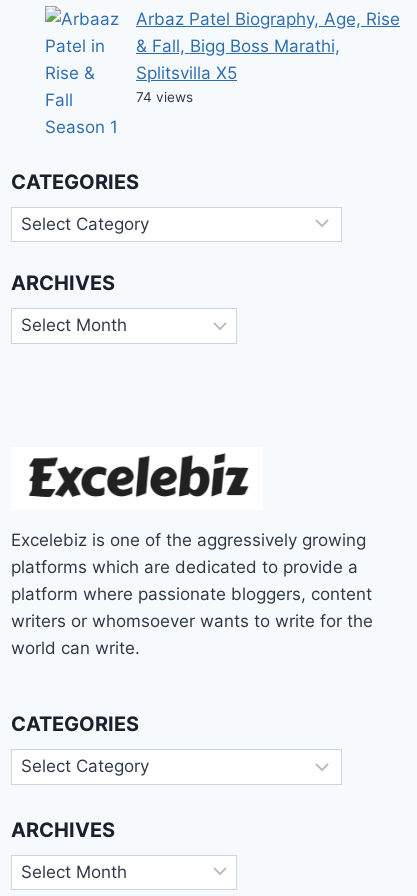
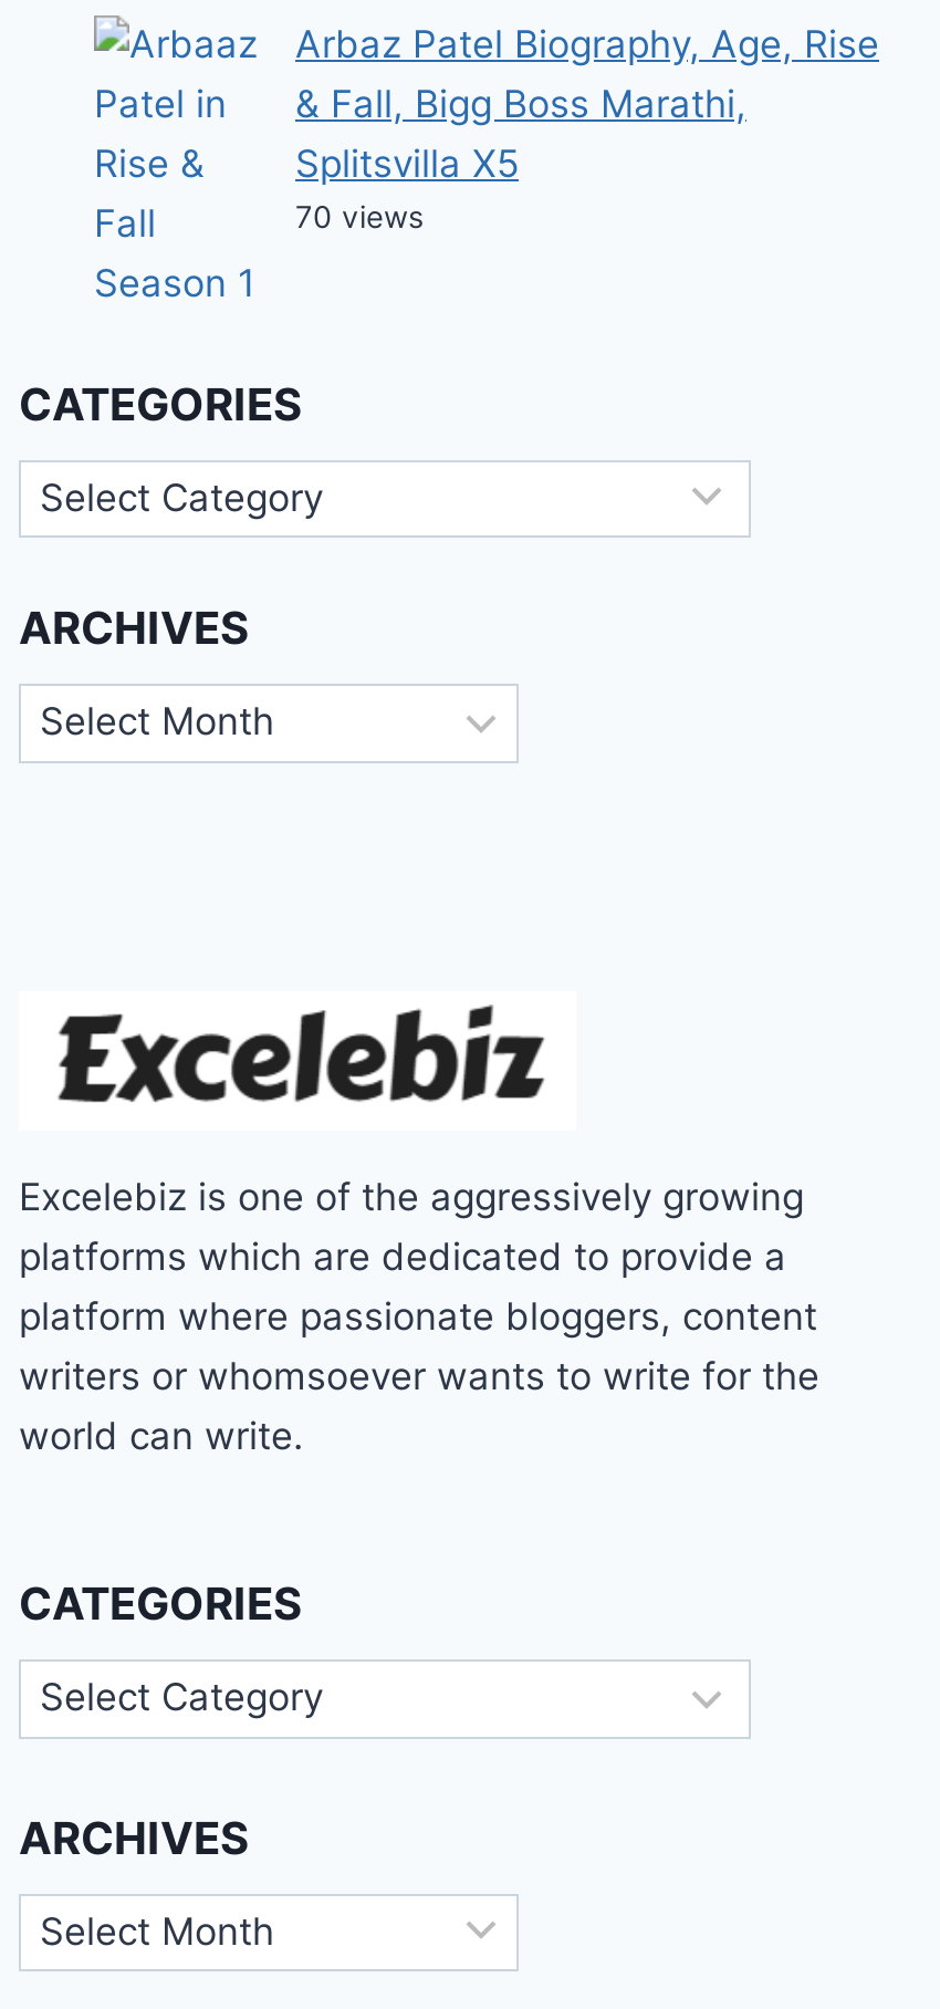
- 74 views
+ 70 views
